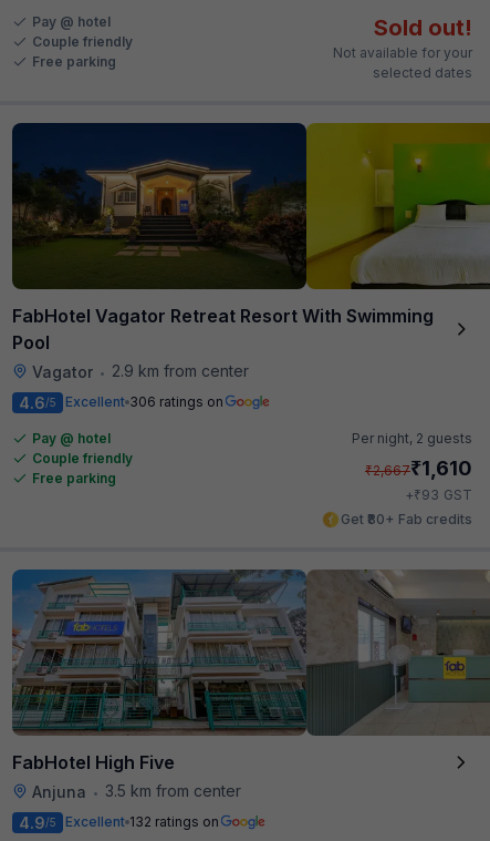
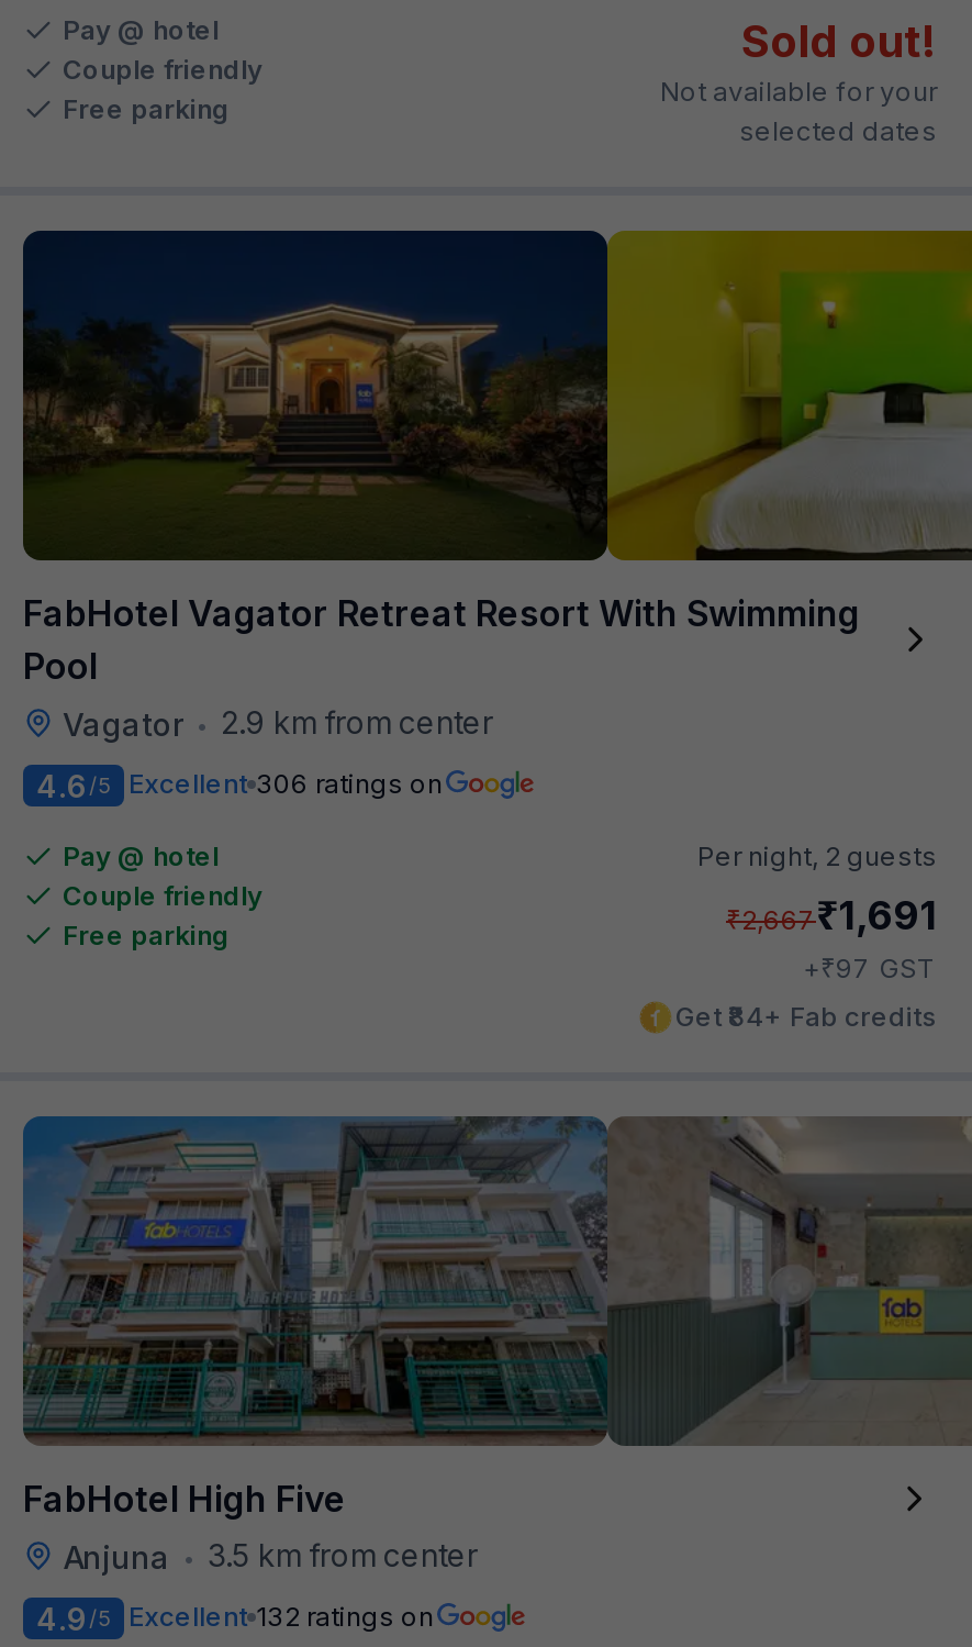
- ₹2,667₹1,610
+ ₹2,667₹1,691

- +₹93 GST
+ +₹97 GST

- Get ₹80+ Fab credits
+ Get ₹84+ Fab credits
